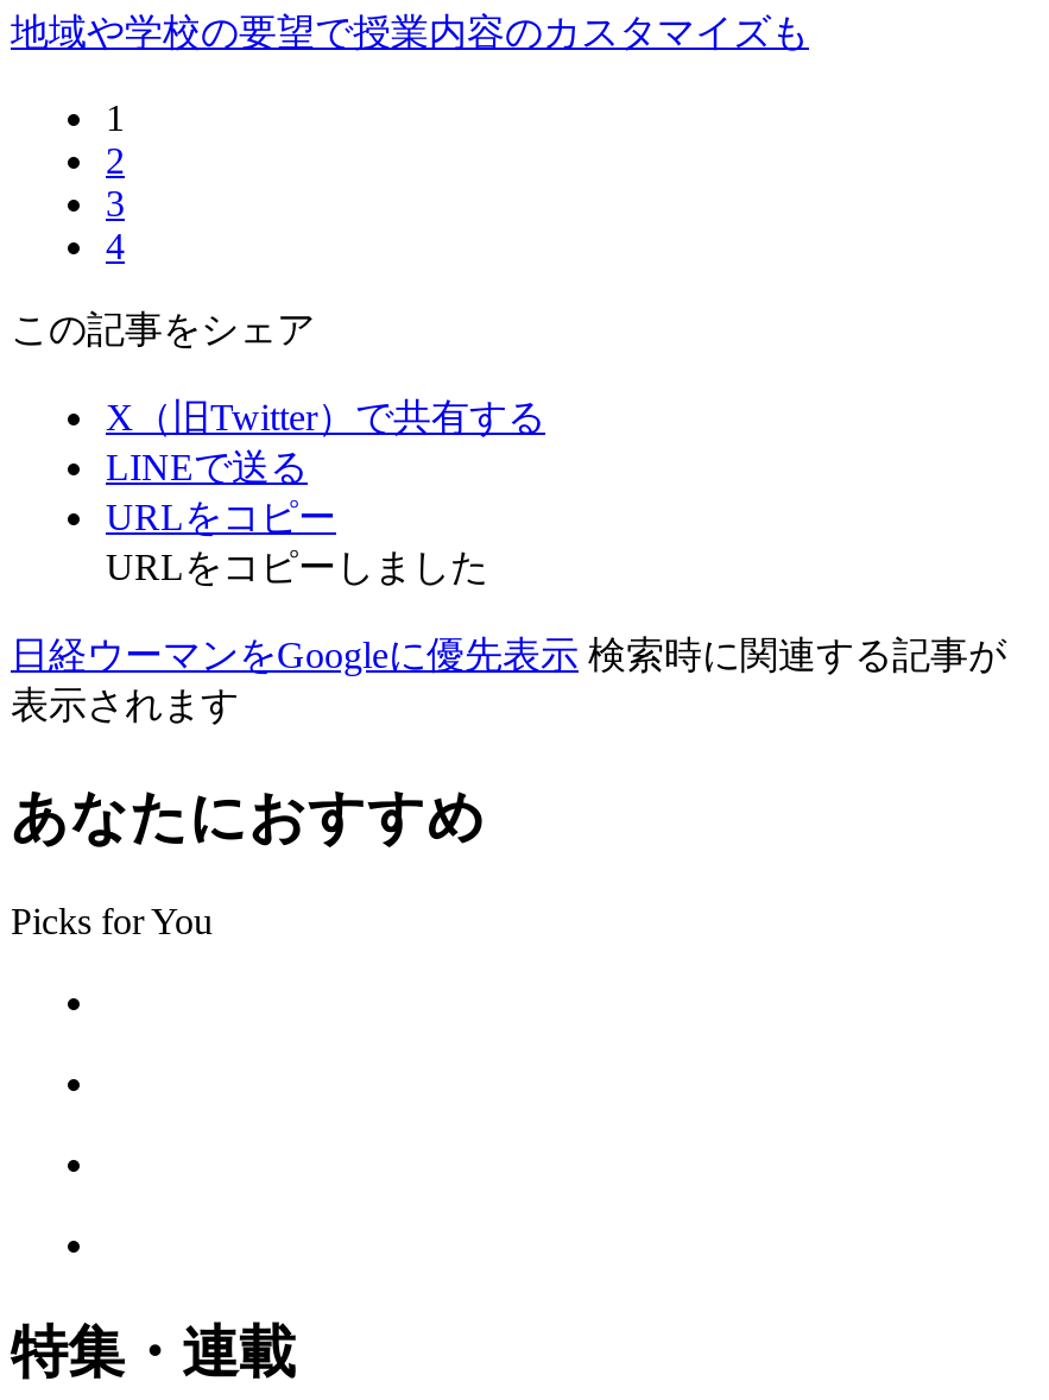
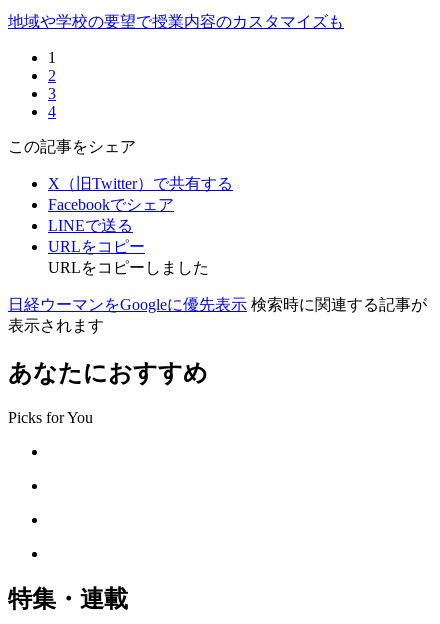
+ Facebookでシェア
